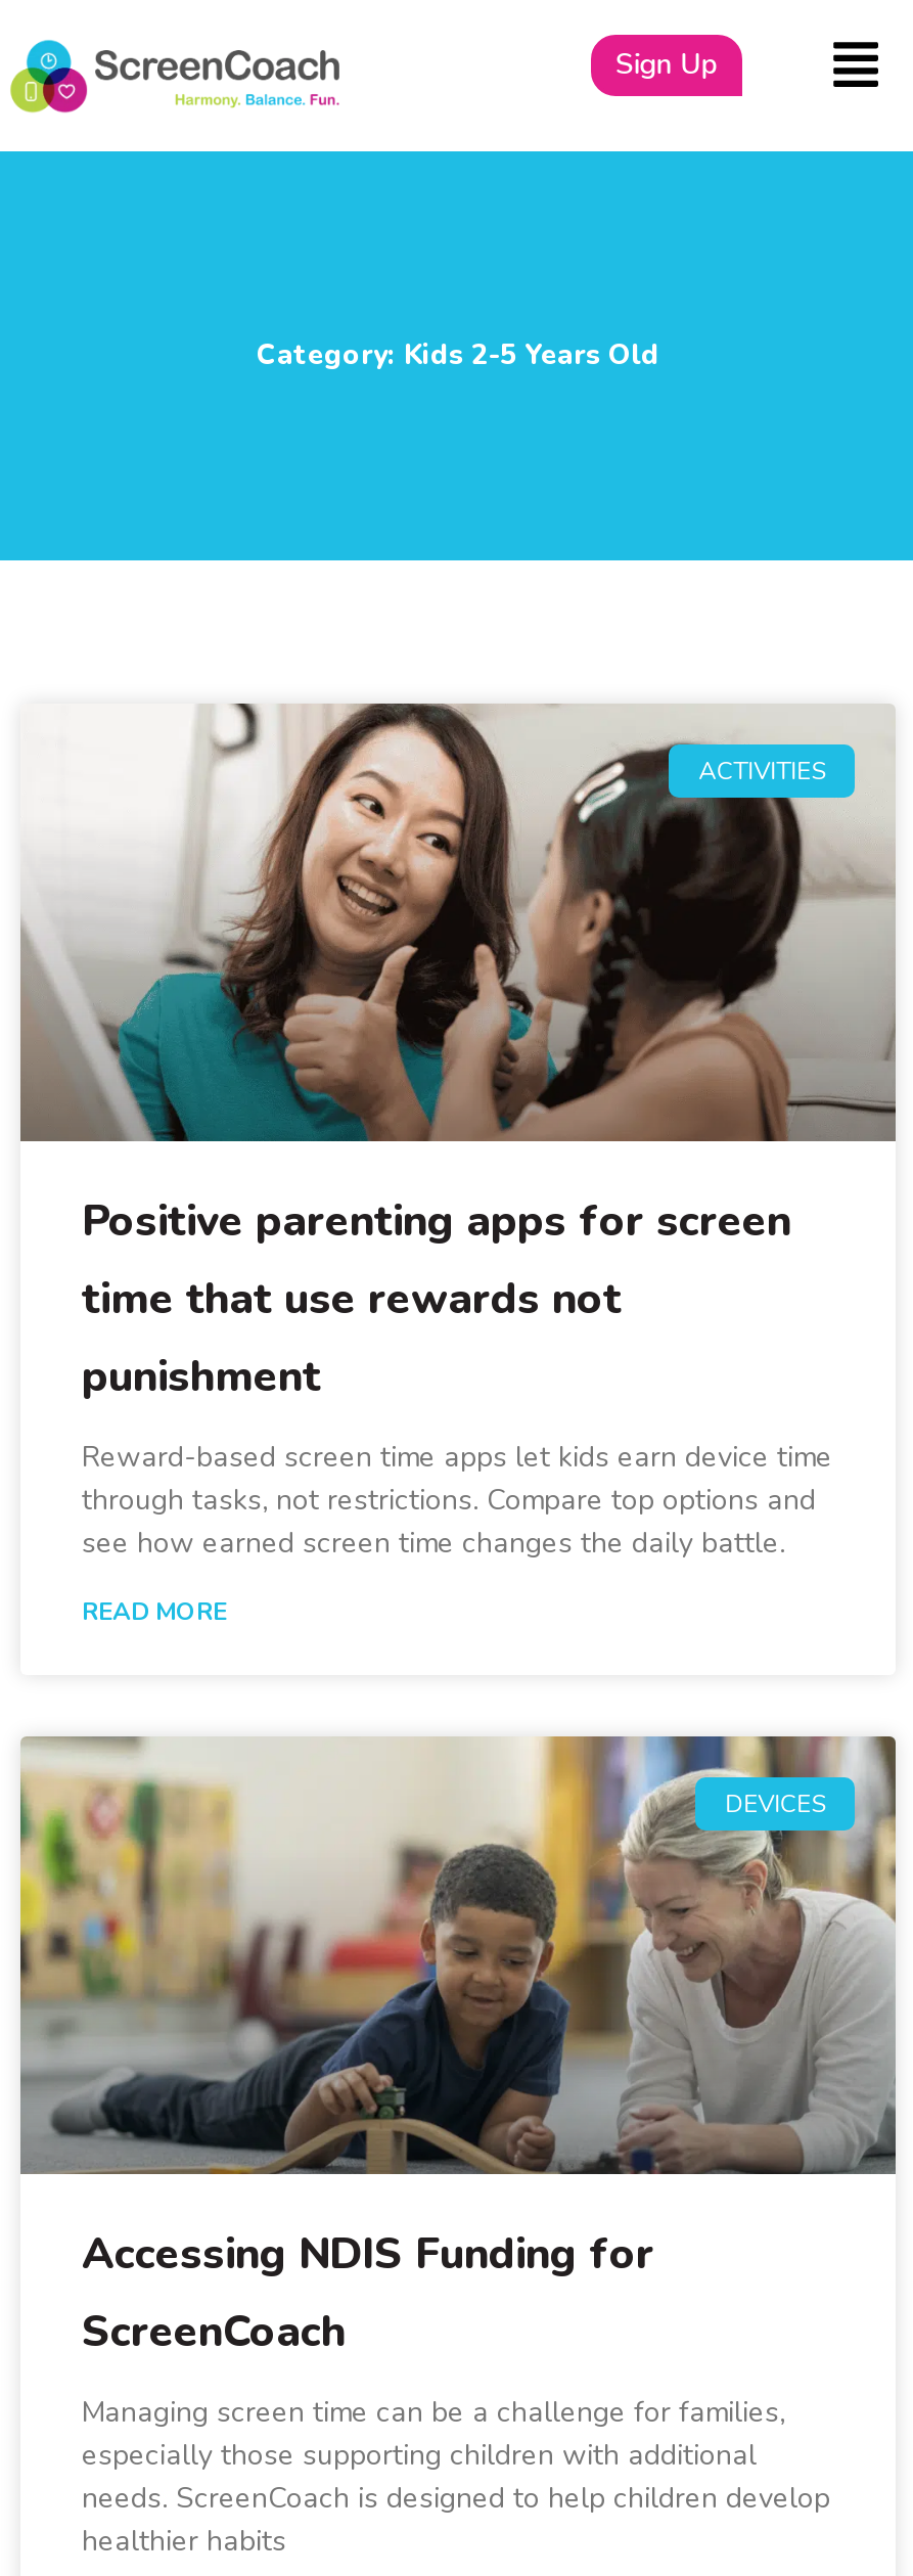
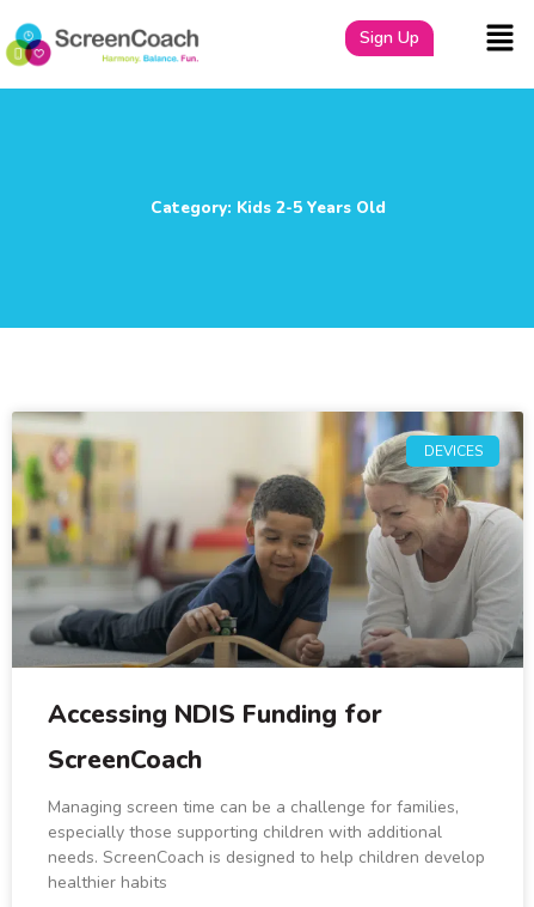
- [image]
- ACTIVITIES

- Positive parenting apps for screen
- time that use rewards not
- punishment
- Reward-based screen time apps let kids earn device time
- through tasks, not restrictions. Compare top options and
- see how earned screen time changes the daily battle.
- READ MORE
